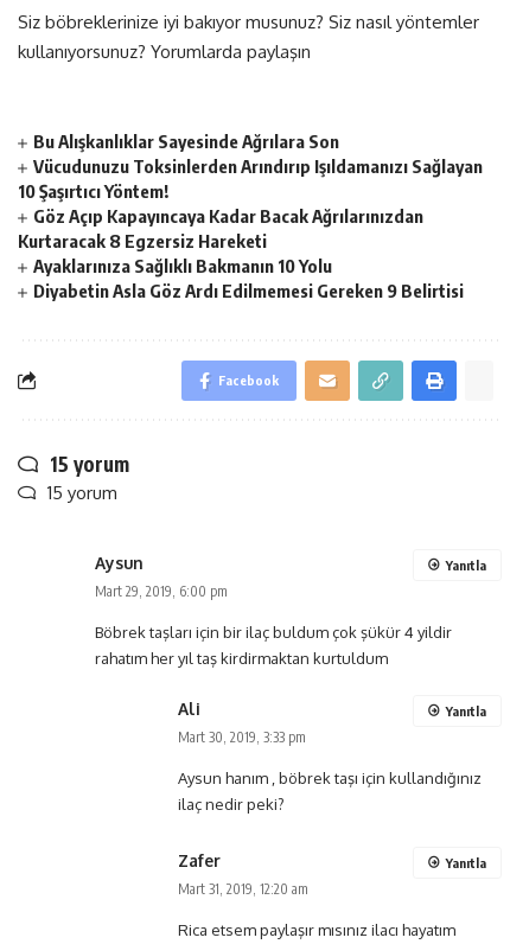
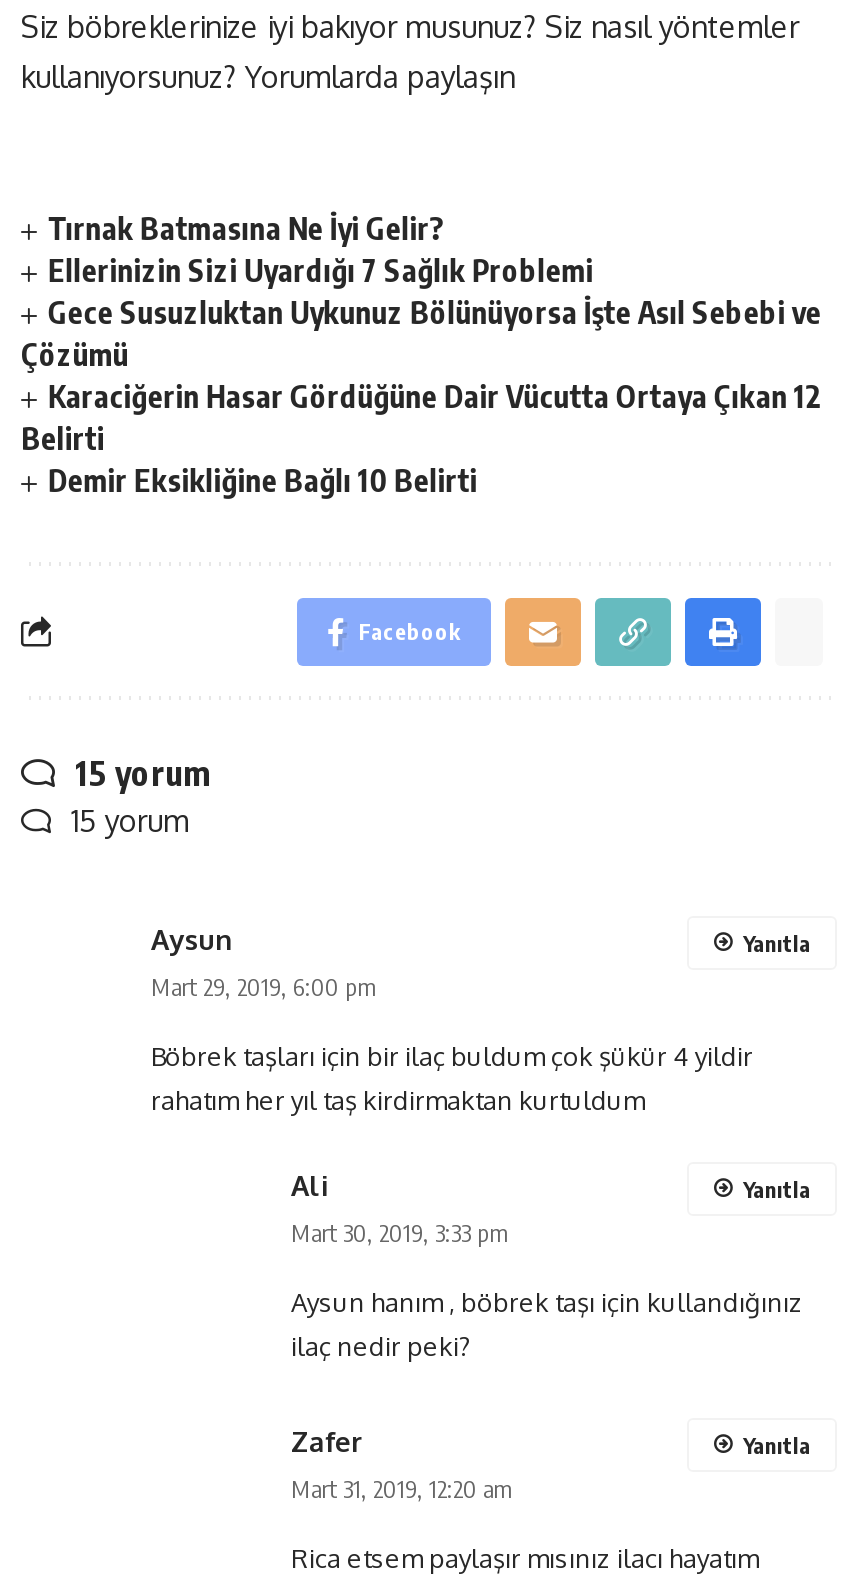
- Bu Alışkanlıklar Sayesinde Ağrılara Son
- Vücudunuzu Toksinlerden Arındırıp Işıldamanızı Sağlayan
- 10 Şaşırtıcı Yöntem!
- Göz Açıp Kapayıncaya Kadar Bacak Ağrılarınızdan
- Kurtaracak 8 Egzersiz Hareketi
- Ayaklarınıza Sağlıklı Bakmanın 10 Yolu
- Diyabetin Asla Göz Ardı Edilmemesi Gereken 9 Belirtisi
+ Tırnak Batmasına Ne İyi Gelir?
+ Ellerinizin Sizi Uyardığı 7 Sağlık Problemi
+ Gece Susuzluktan Uykunuz Bölünüyorsa İşte Asıl Sebebi ve
+ Çözümü
+ Karaciğerin Hasar Gördüğüne Dair Vücutta Ortaya Çıkan 12
+ Belirti
+ Demir Eksikliğine Bağlı 10 Belirti
